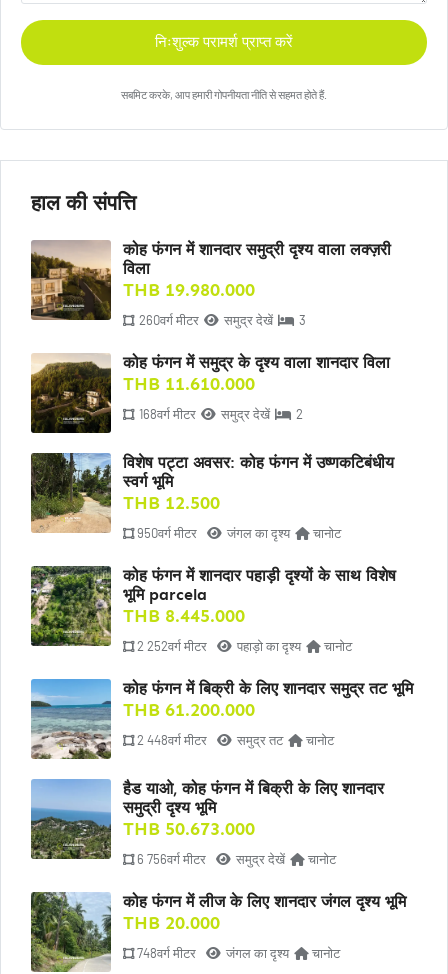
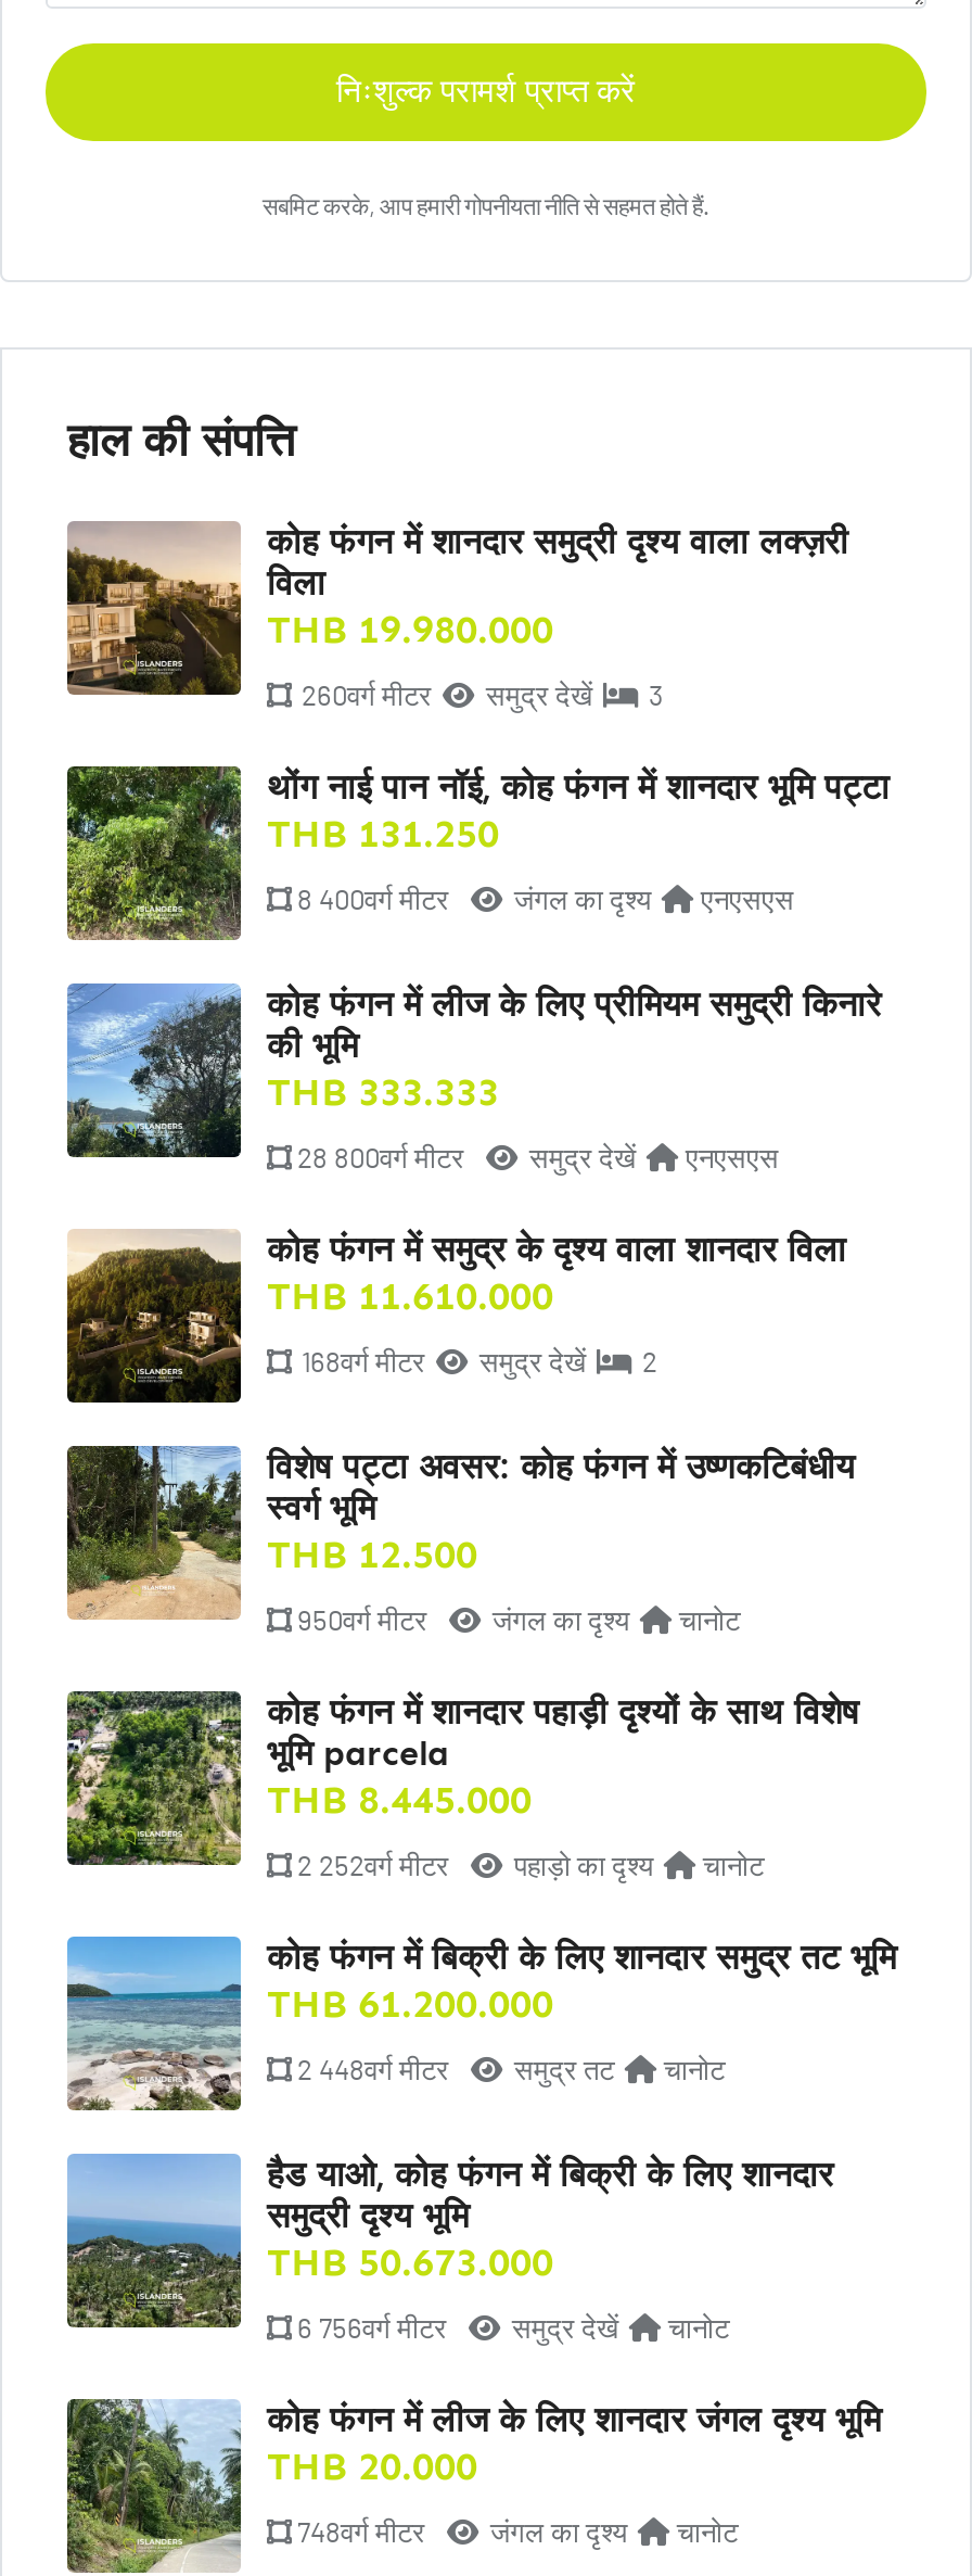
+ [image]
+ थोंग नाई पान नॉई, कोह फंगन में शानदार भूमि पट्टा
+ THB 131.250
+ 8 400वर्ग मीटर
+ जंगल का दृश्य
+ एनएसएस
+ कोह फंगन में लीज के लिए प्रीमियम समुद्री किनारे
+ की भूमि
+ THB 333.333
+ 28 800वर्ग मीटर
+ समुद्र देखें
+ एनएसएस

+ [image]
